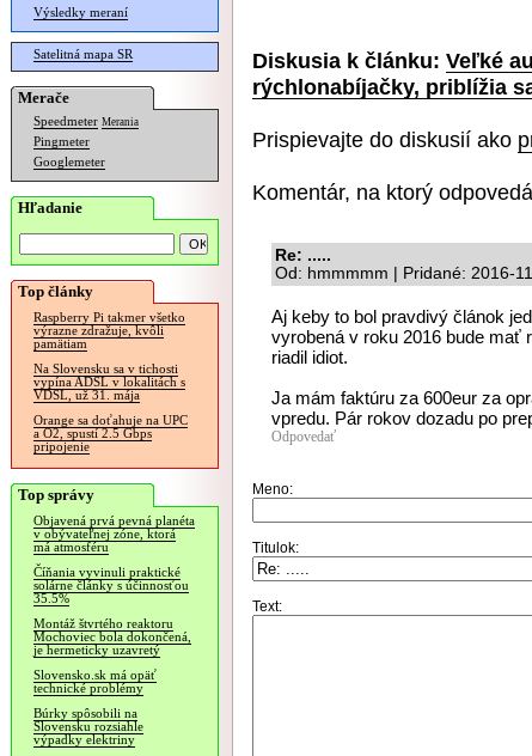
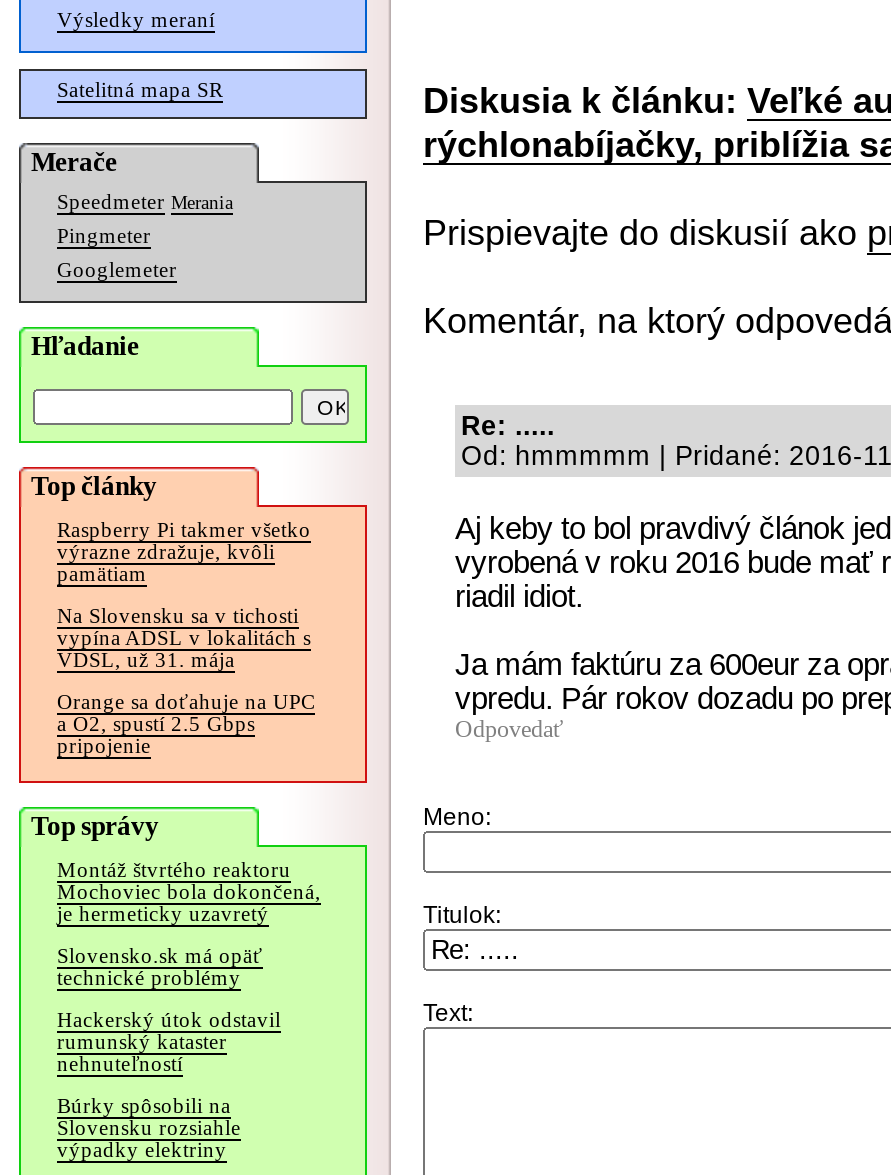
- Objavená prvá pevná planéta
- v obývateľnej zóne, ktorá
- má atmosféru
- Číňania vyvinuli praktické
- solárne články s účinnosťou
- 35.5%

+ Hackerský útok odstavil
+ rumunský kataster
+ nehnuteľností

moved up: Montáž štvrtého reaktoru | Mochoviec bola dokončená, | je hermeticky uzavretý | Slovensko.sk má opäť | technické problémy
